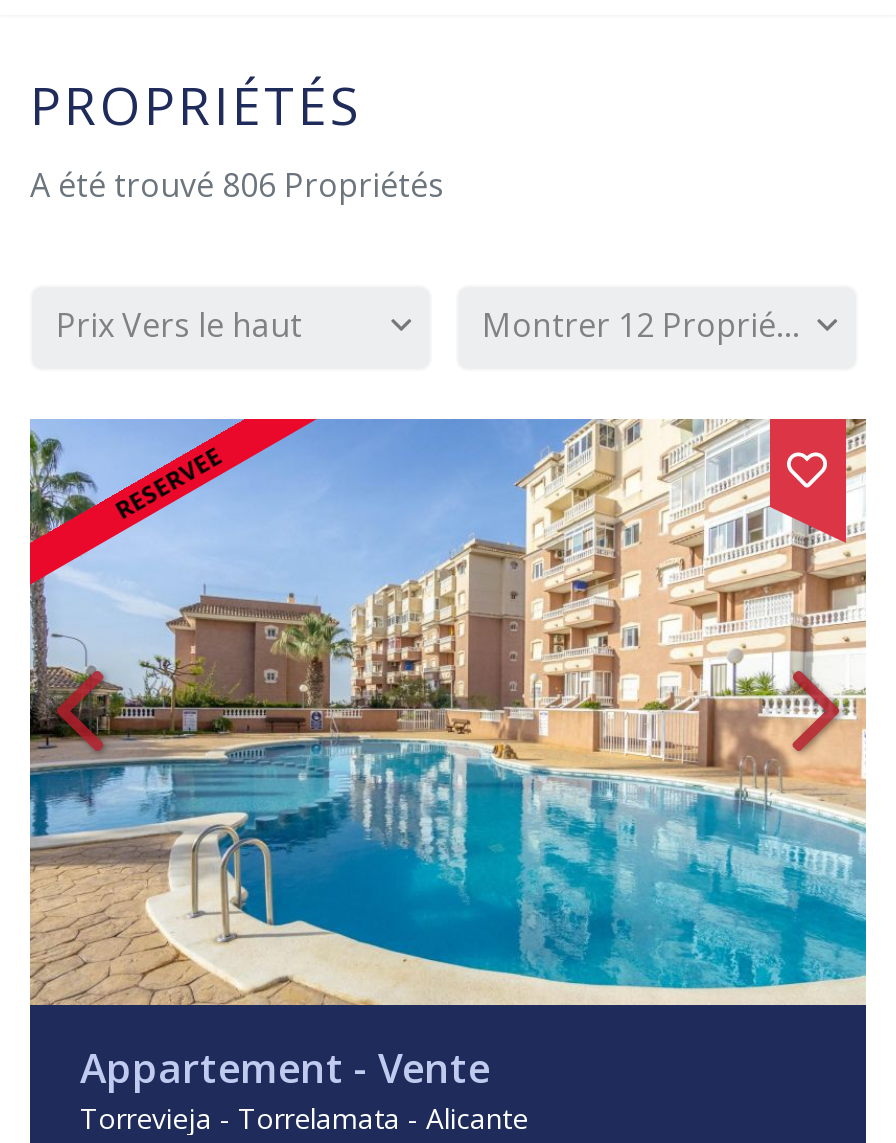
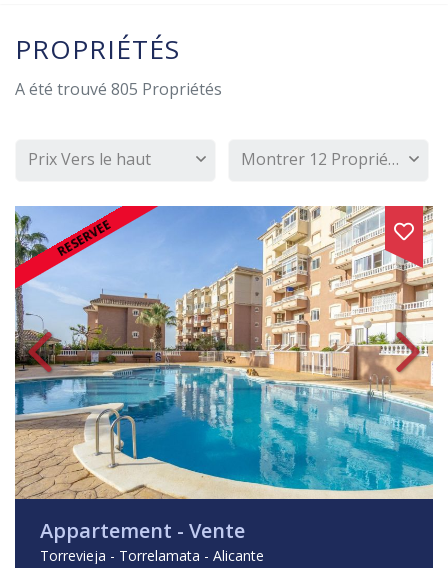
- A été trouvé 806 Propriétés
+ A été trouvé 805 Propriétés
